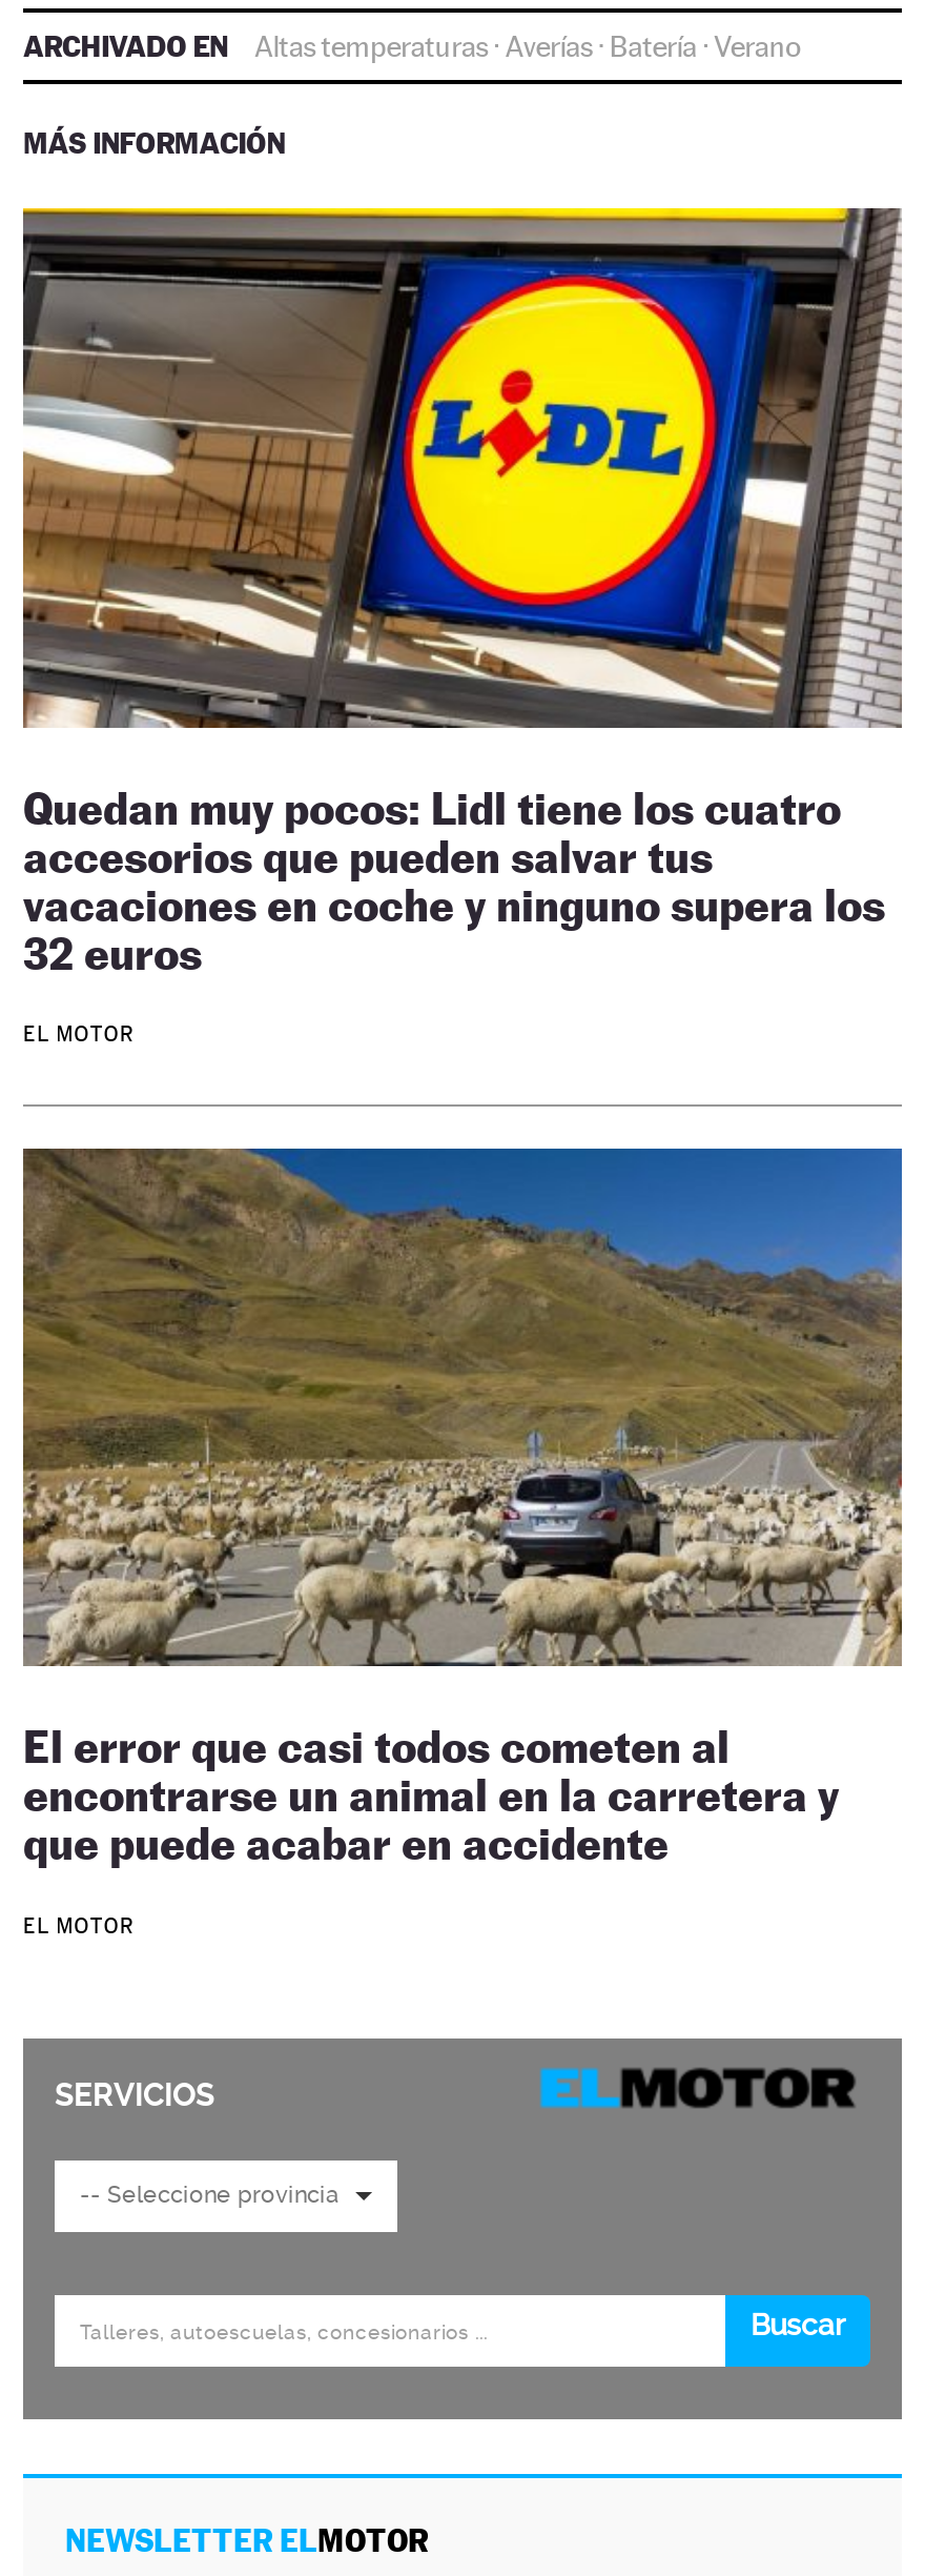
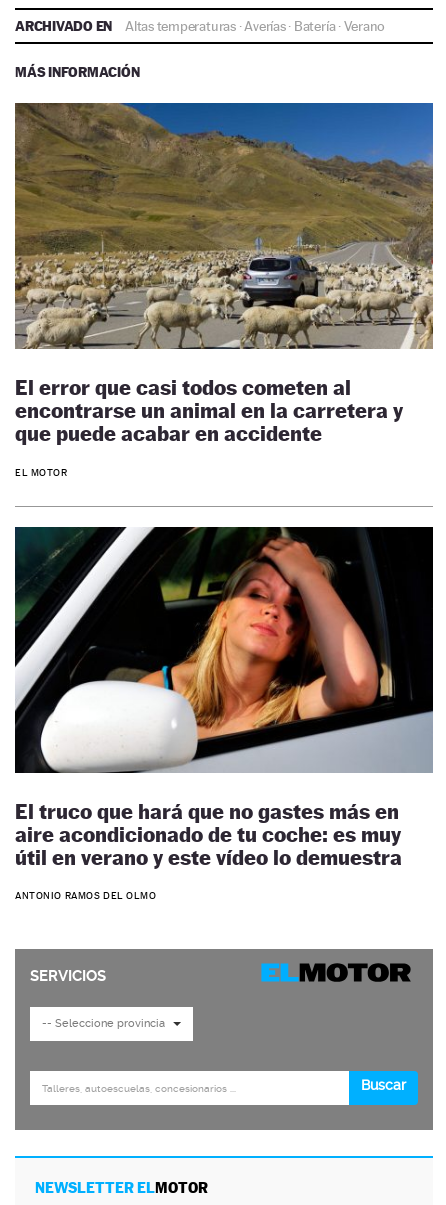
- [image]
- Quedan muy pocos: Lidl tiene los cuatro
- accesorios que pueden salvar tus
- vacaciones en coche y ninguno supera los
- 32 euros
- EL MOTOR

moved up: [image] | El error que casi todos cometen al | encontrarse un animal en la carretera y | que puede acabar en accidente | EL MOTOR

+ [image]
+ El truco que hará que no gastes más en
+ aire acondicionado de tu coche: es muy
+ útil en verano y este vídeo lo demuestra
+ ANTONIO RAMOS DEL OLMO
